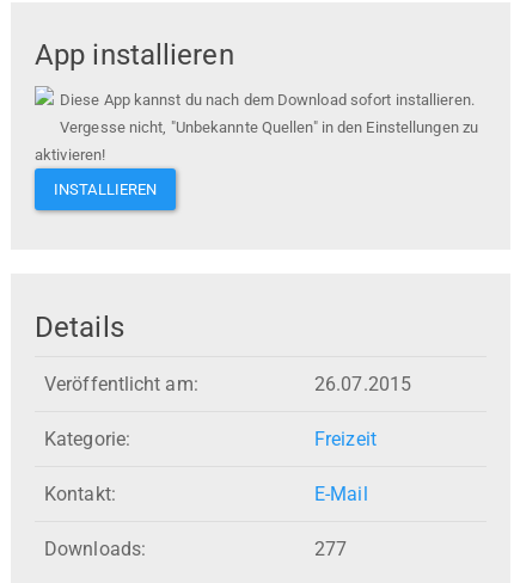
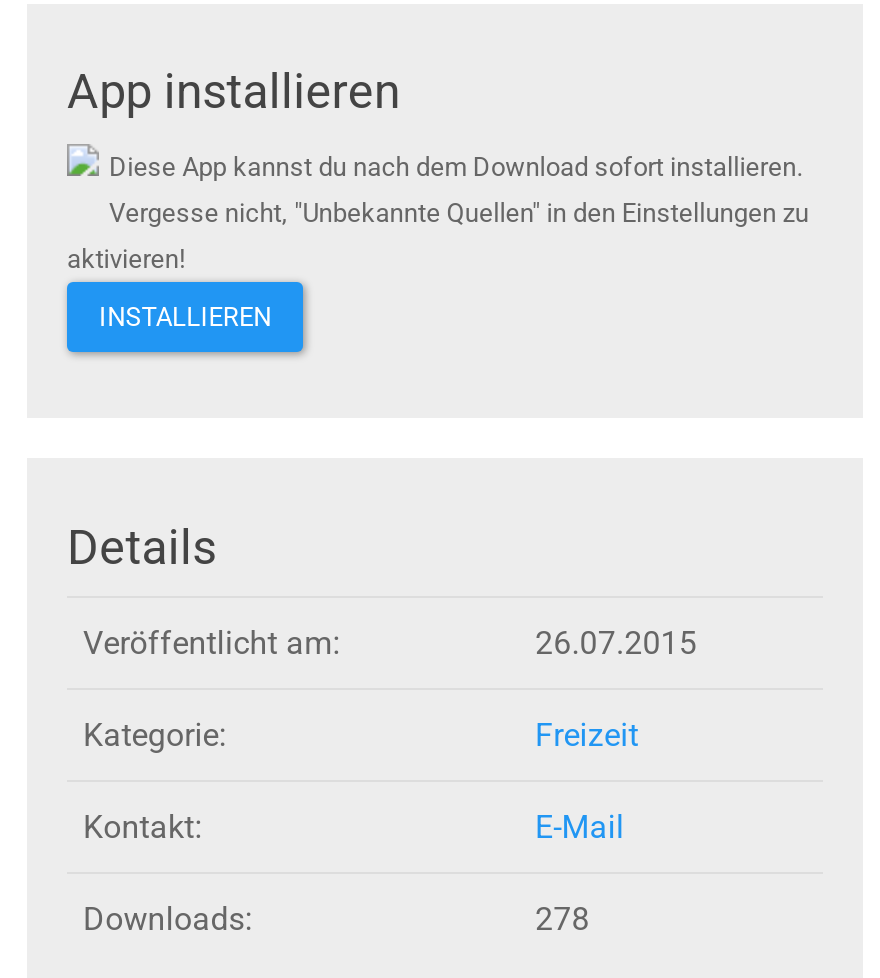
- 277
+ 278
